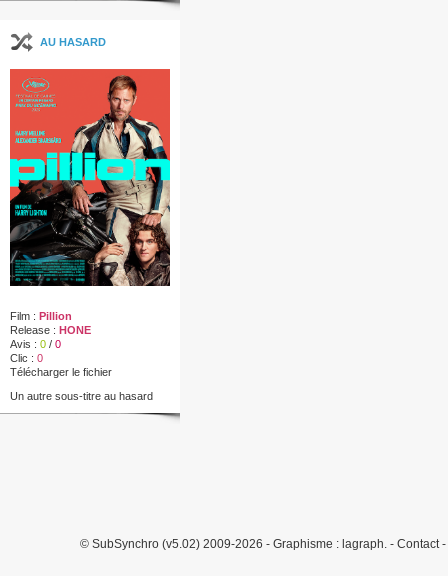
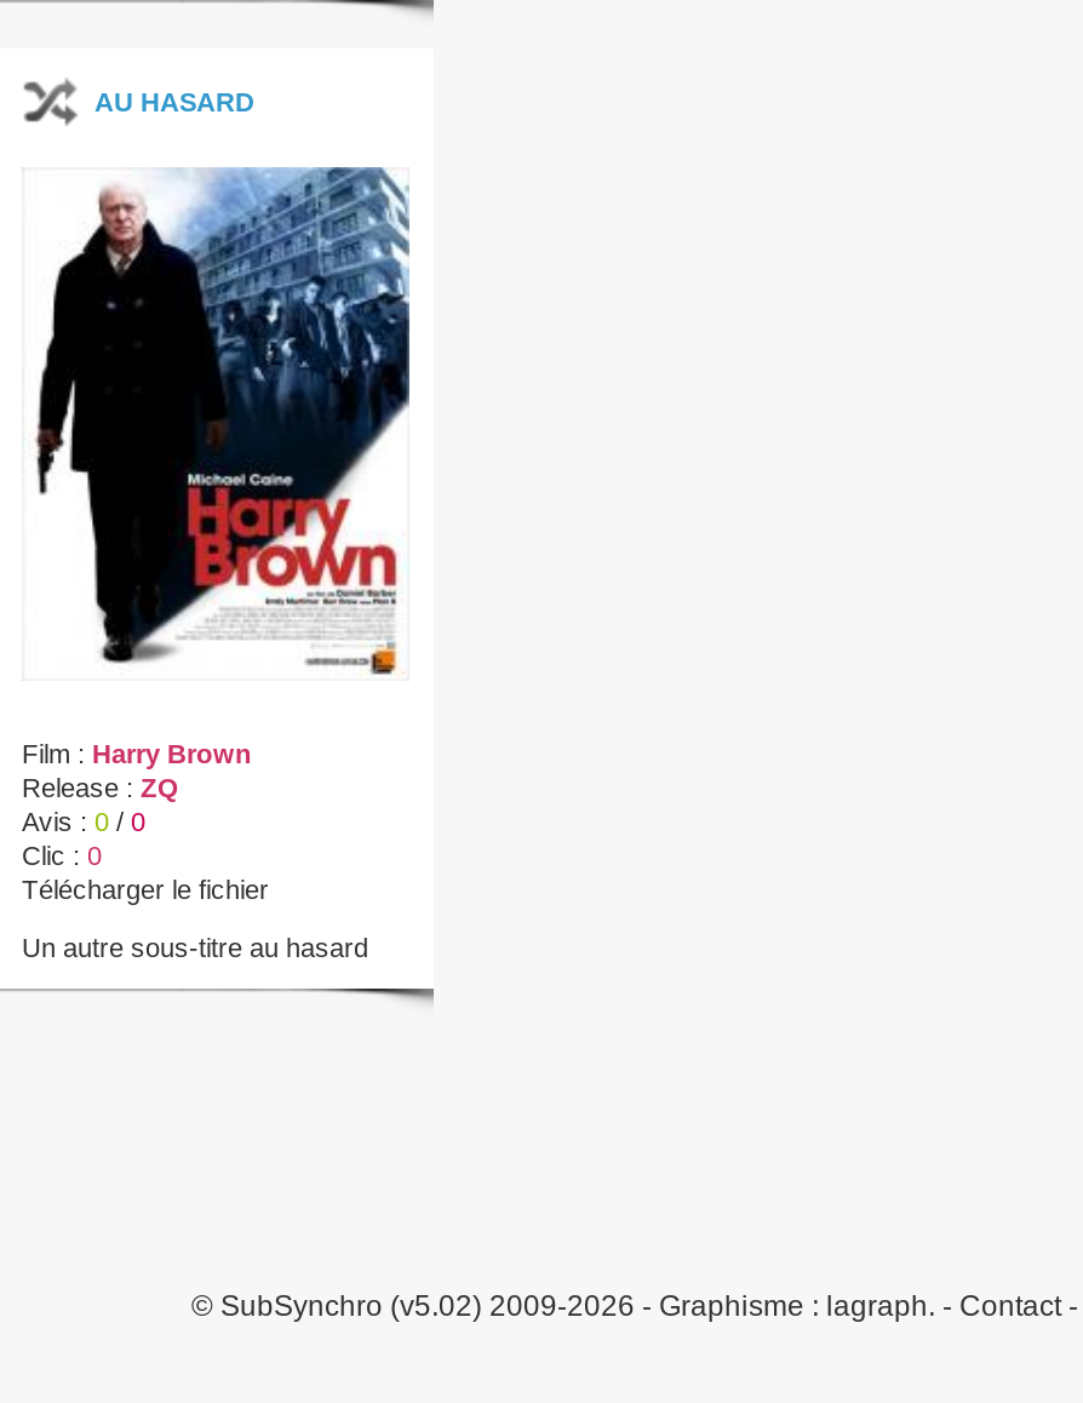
- [image]
- Film : Pillion
- Release : HONE
+ [image]
+ Film : Harry Brown
+ Release : ZQ
